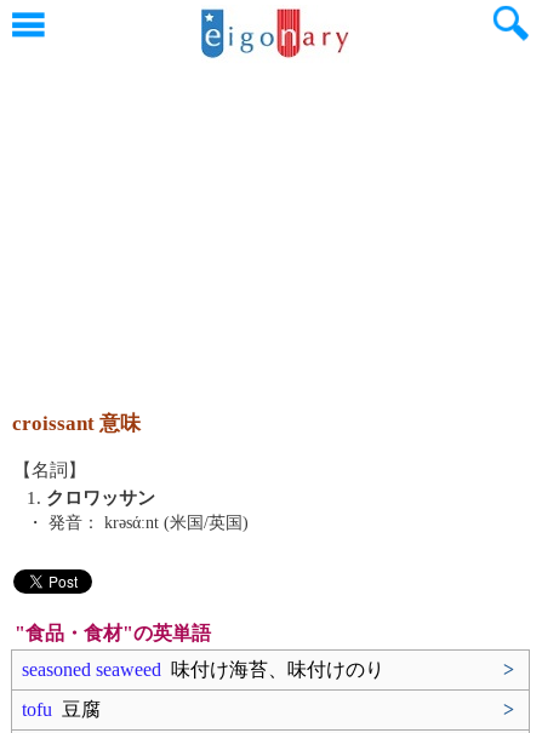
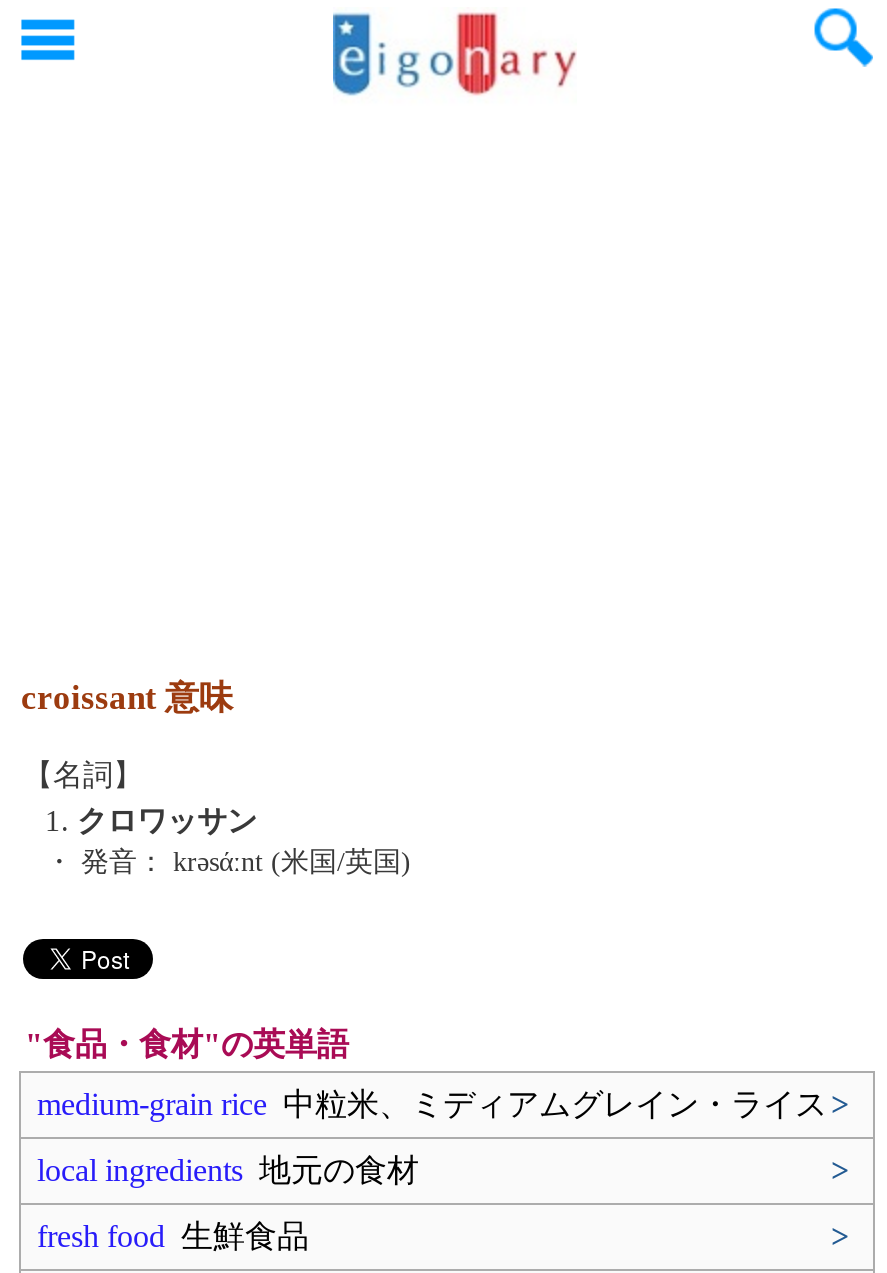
- seasoned seaweed味付け海苔、味付けのり
+ medium-grain rice中粒米、ミディアムグレイン・ライス >
+ local ingredients地元の食材

- tofu豆腐
+ fresh food生鮮食品
